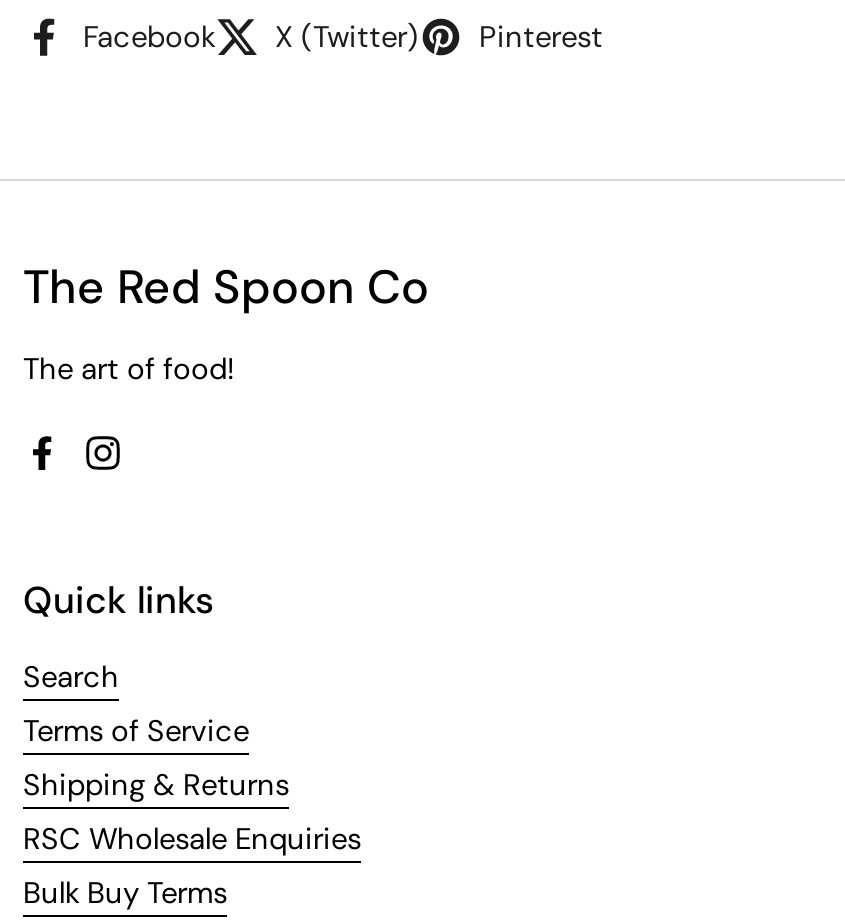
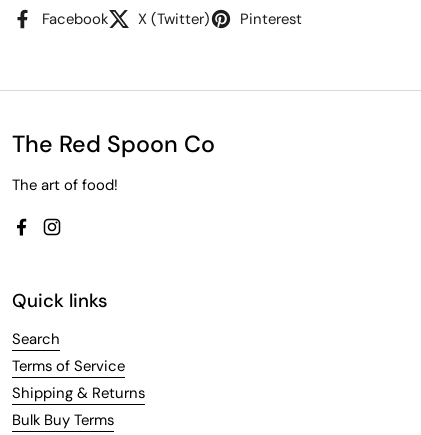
- RSC Wholesale Enquiries
